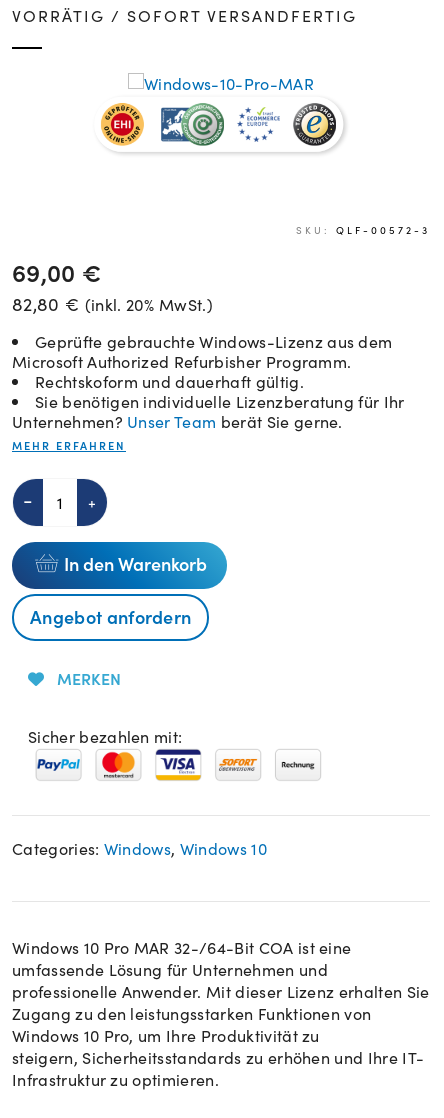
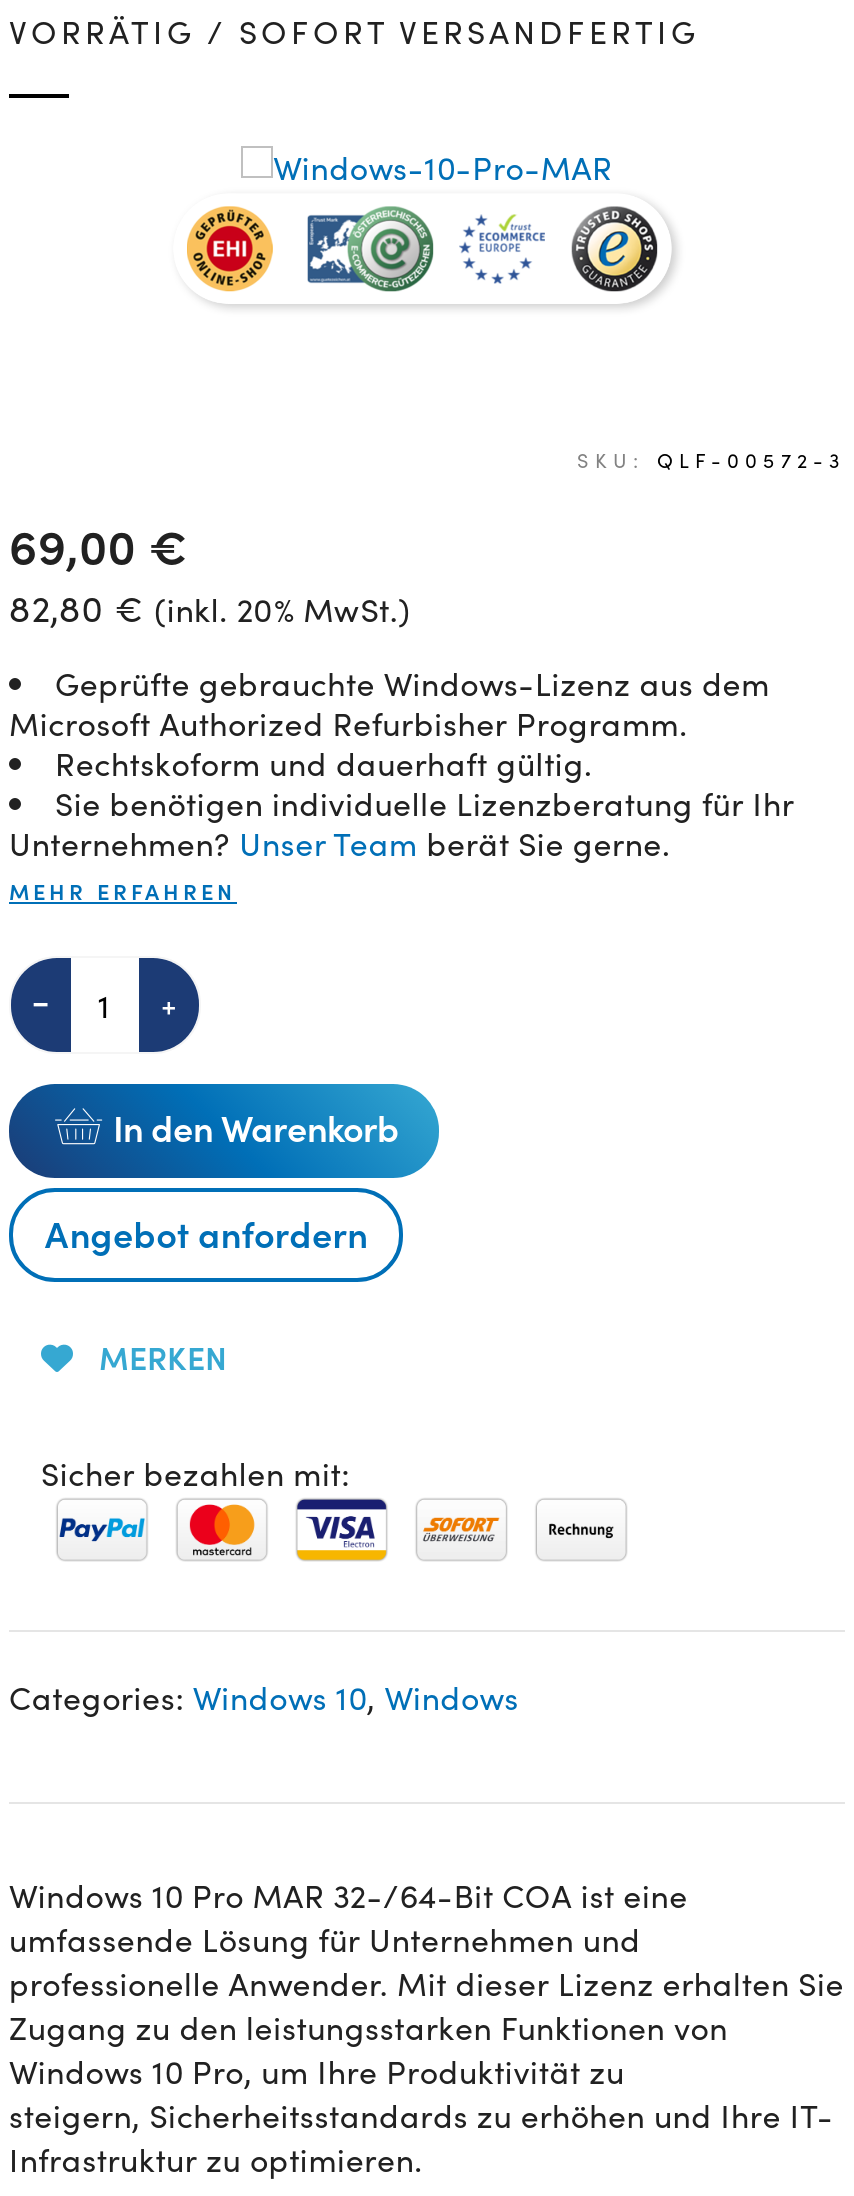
- Categories: Windows, Windows 10
+ Categories: Windows 10, Windows
